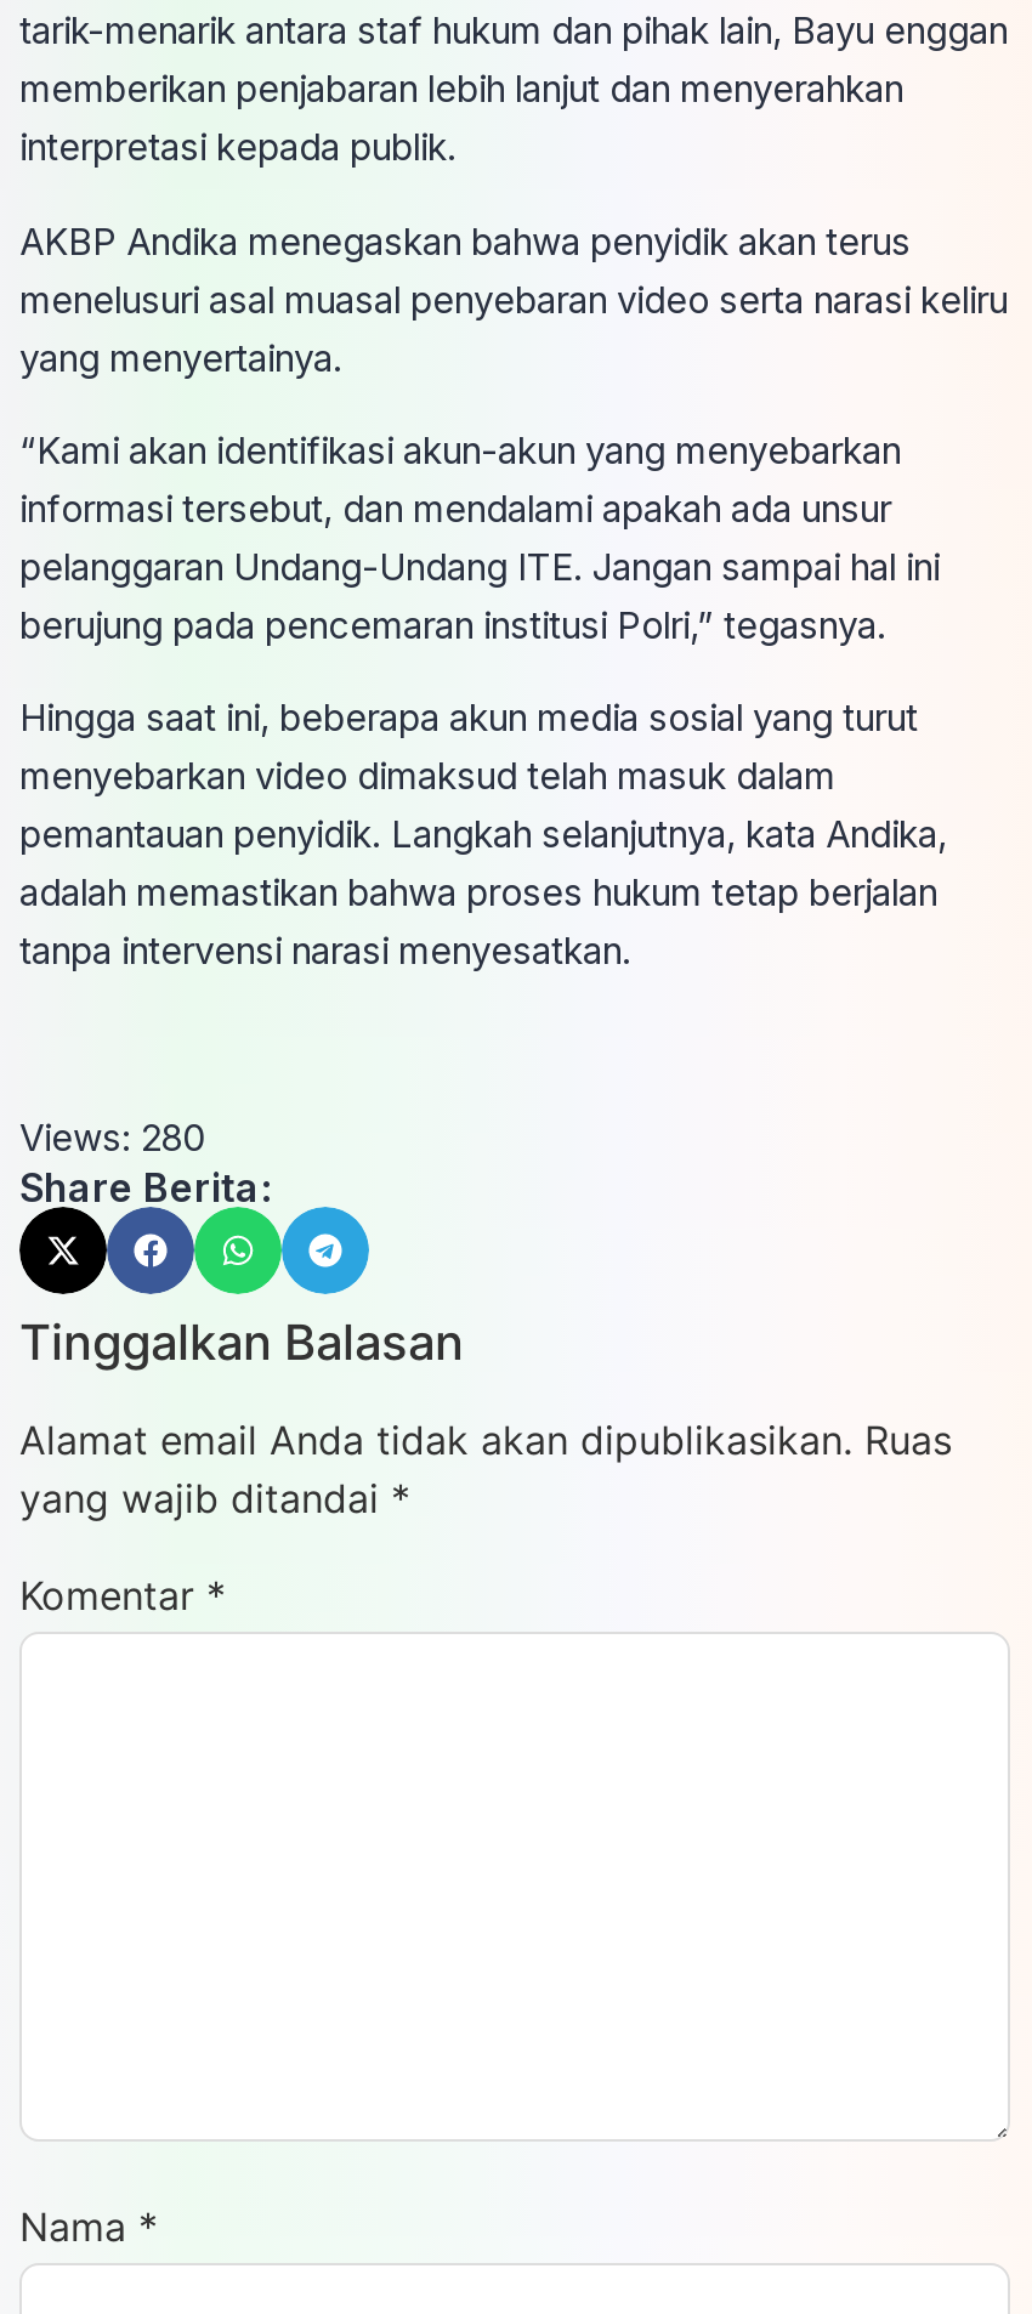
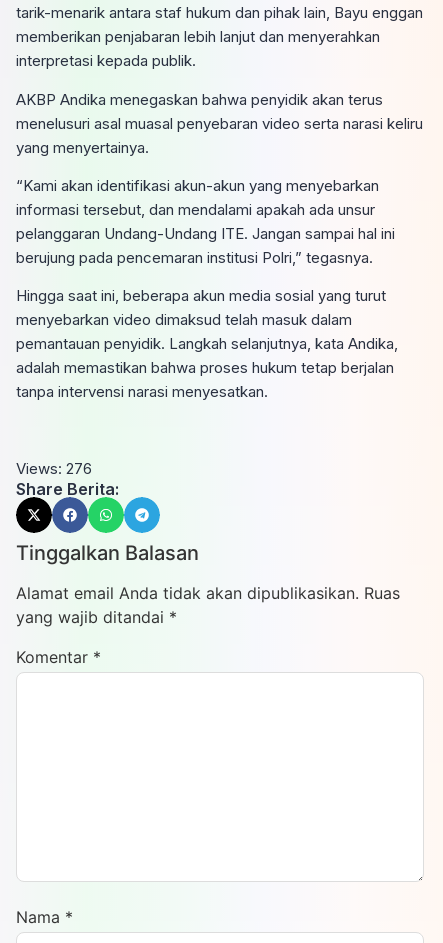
- Views: 280
+ Views: 276
